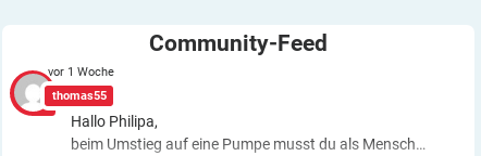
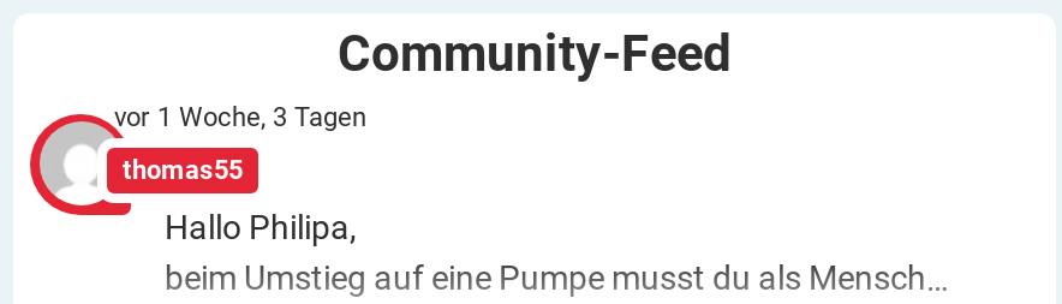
- vor 1 Woche
+ vor 1 Woche, 3 Tagen
